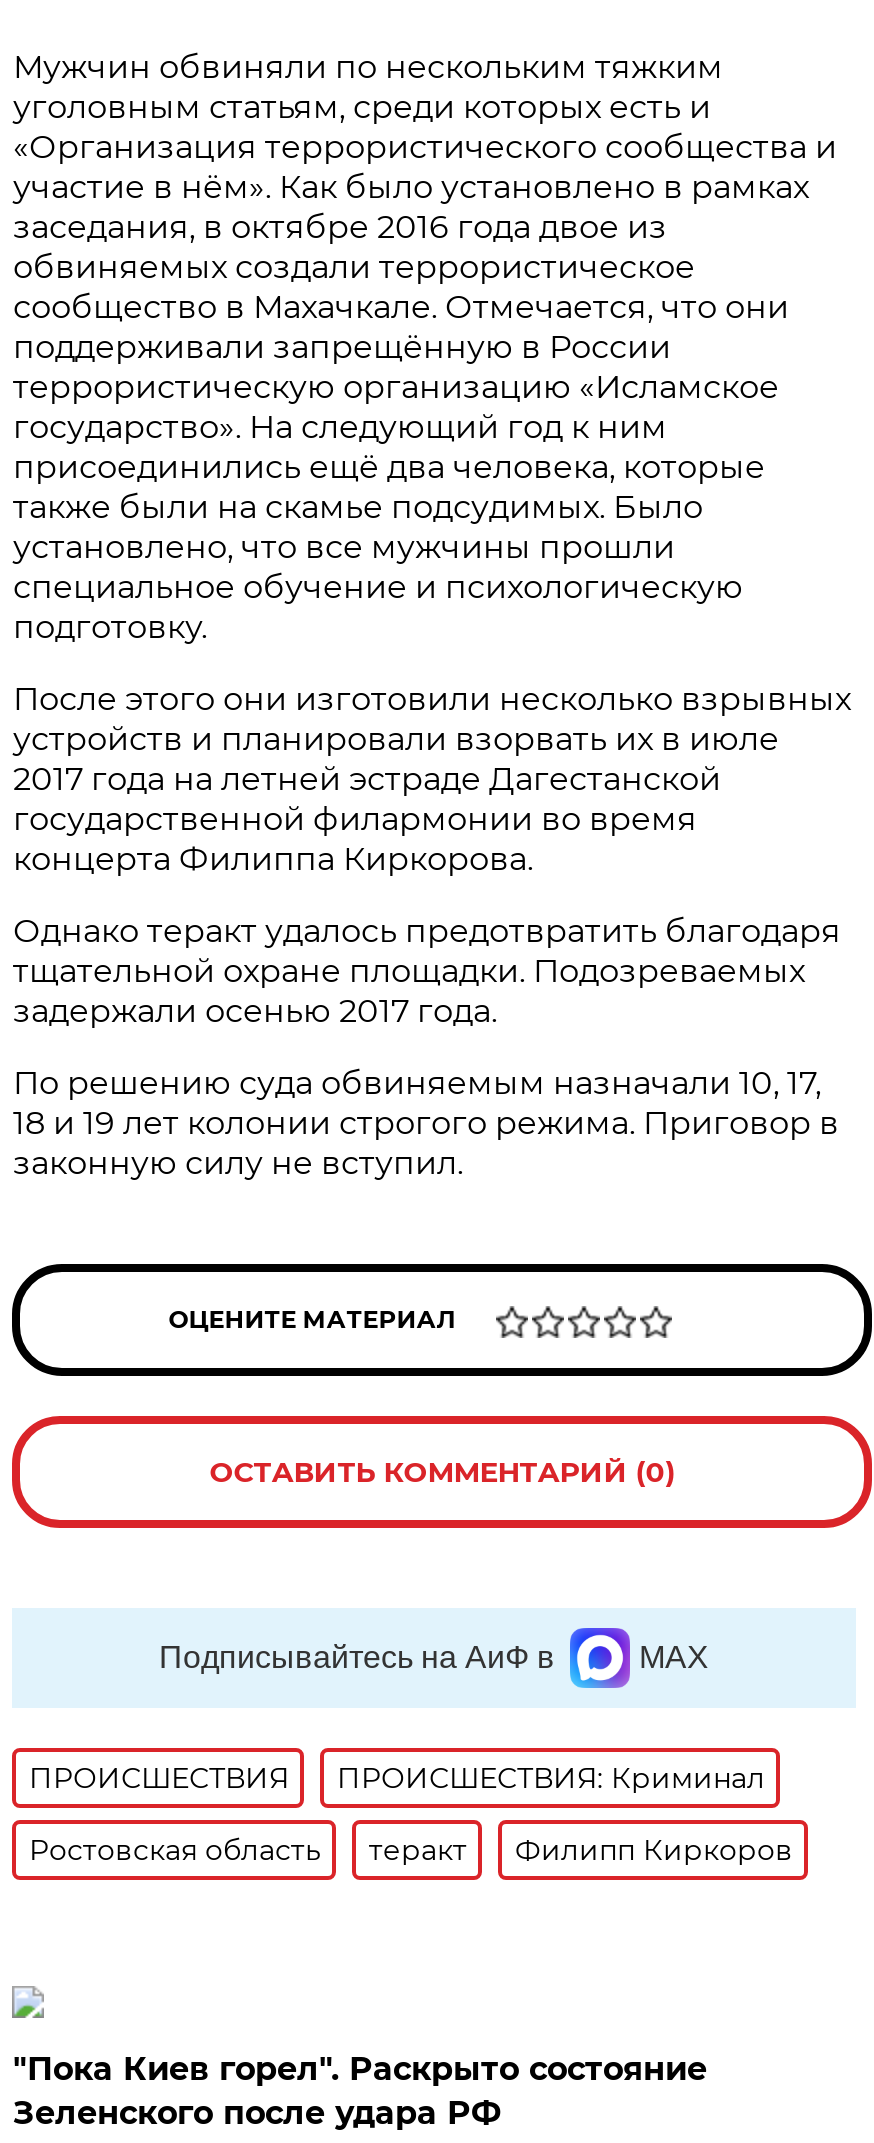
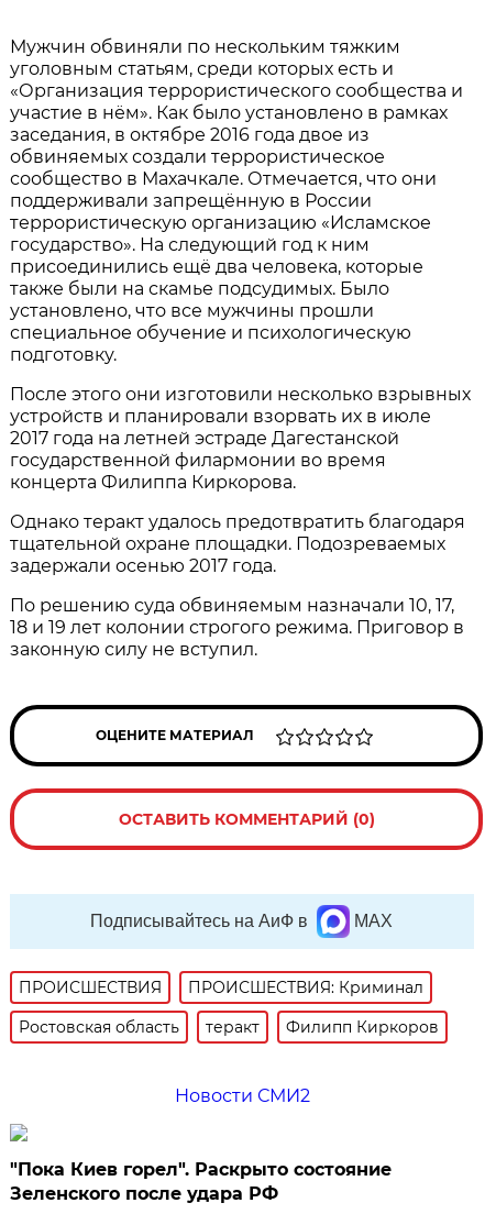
+ Новости СМИ2
